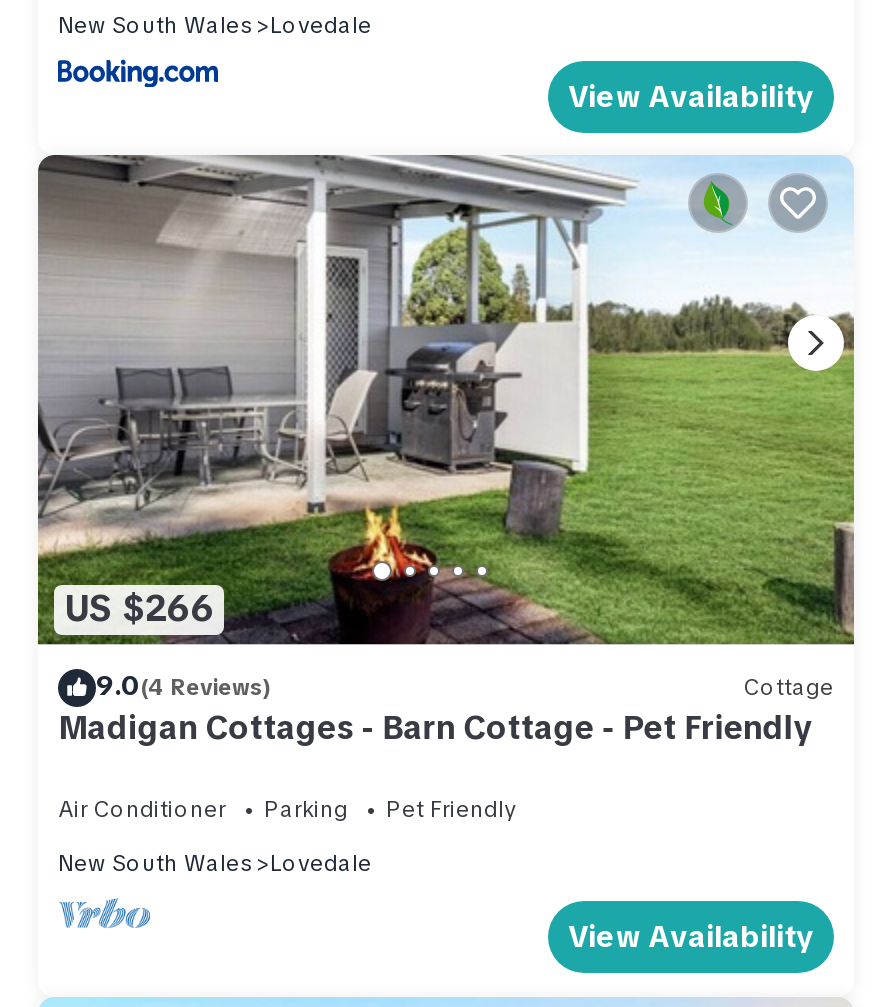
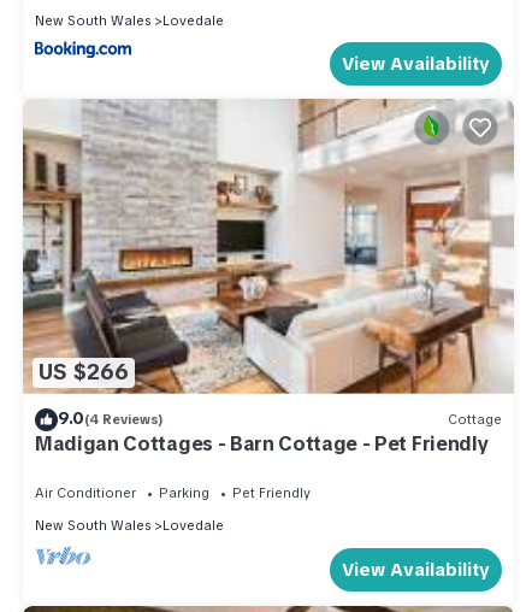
- [image]
+ [image]
